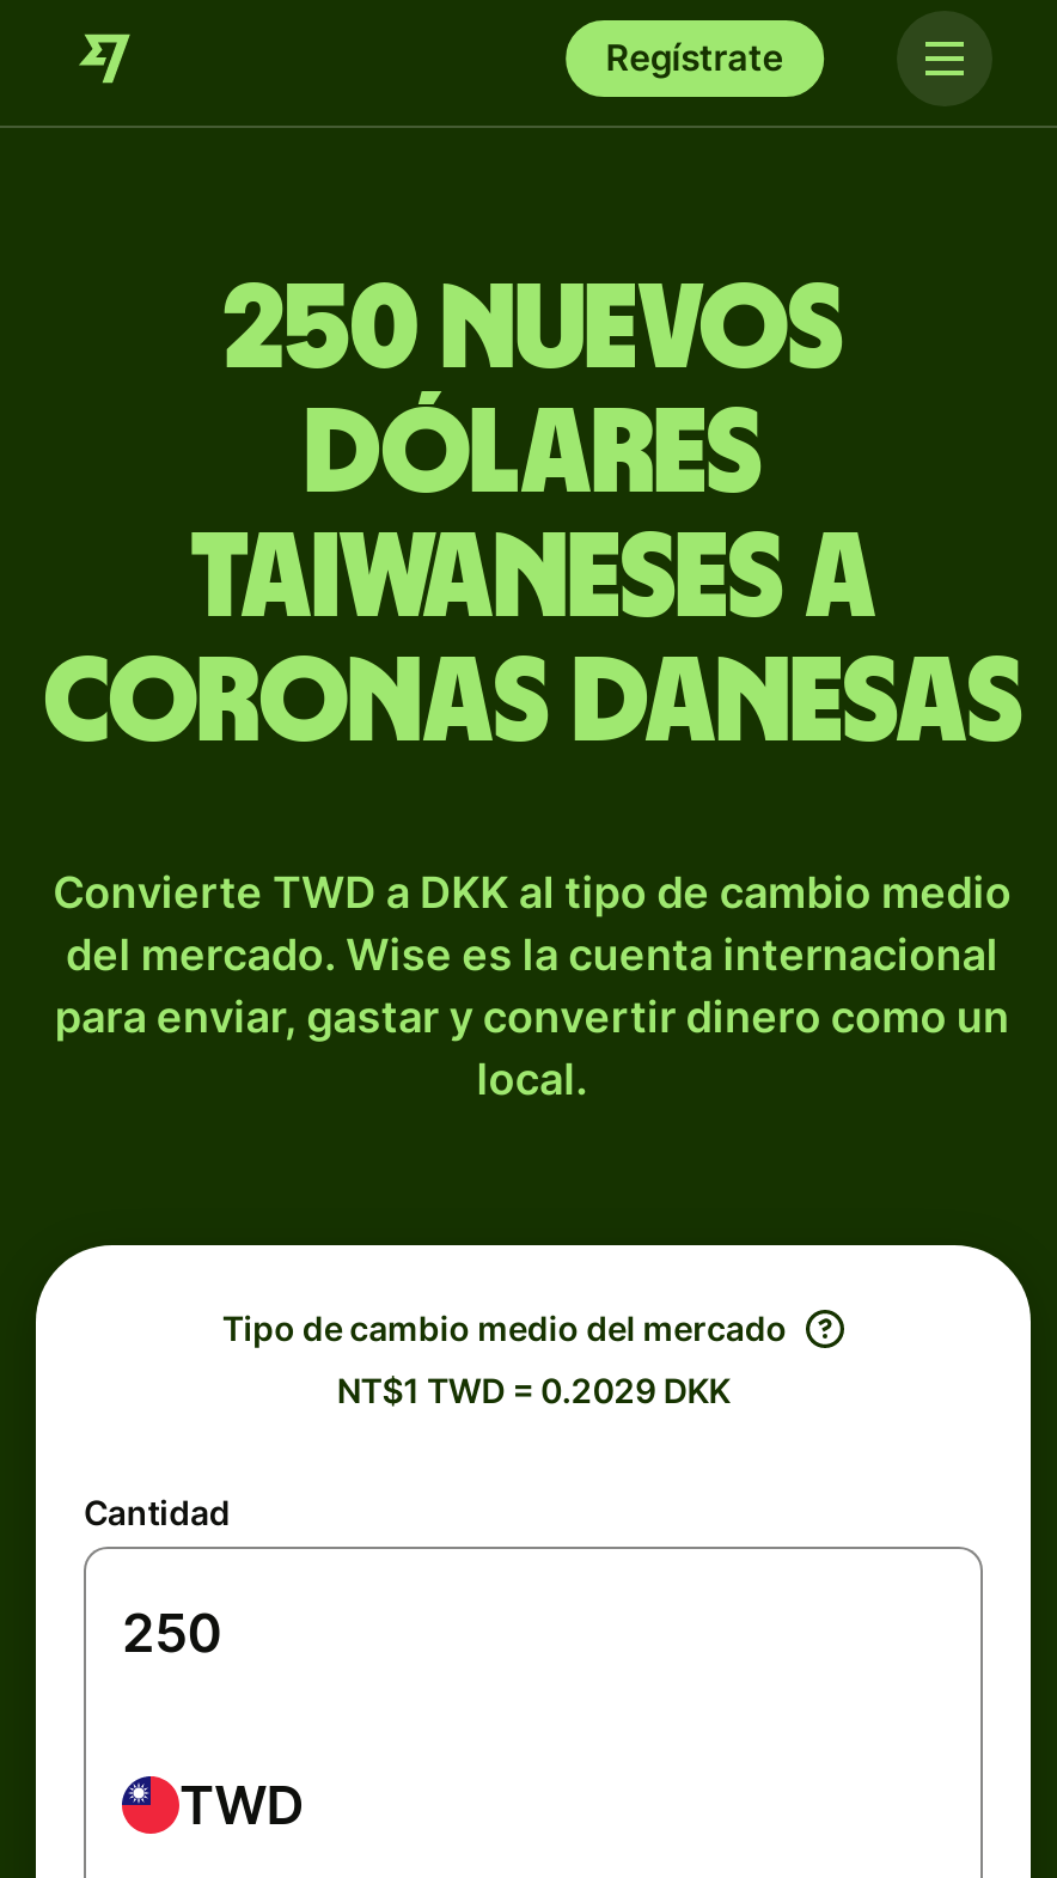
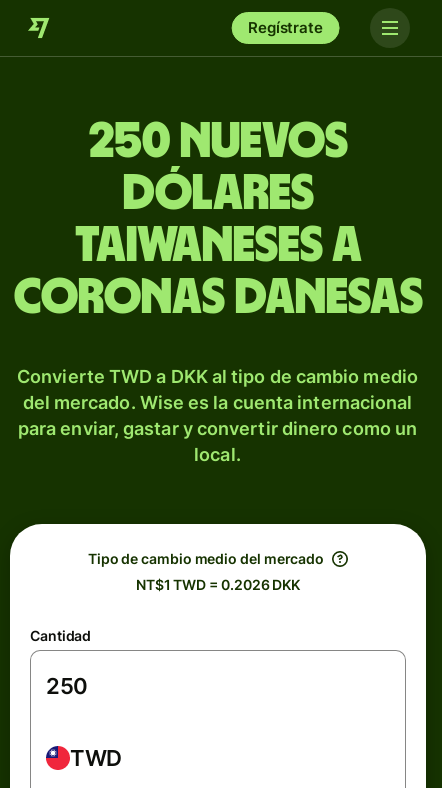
- NT$1 TWD = 0.2029 DKK
+ NT$1 TWD = 0.2026 DKK
